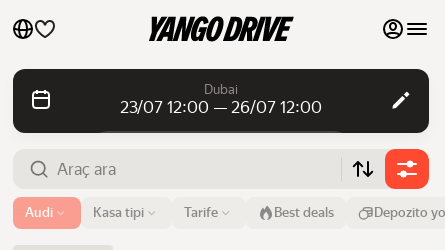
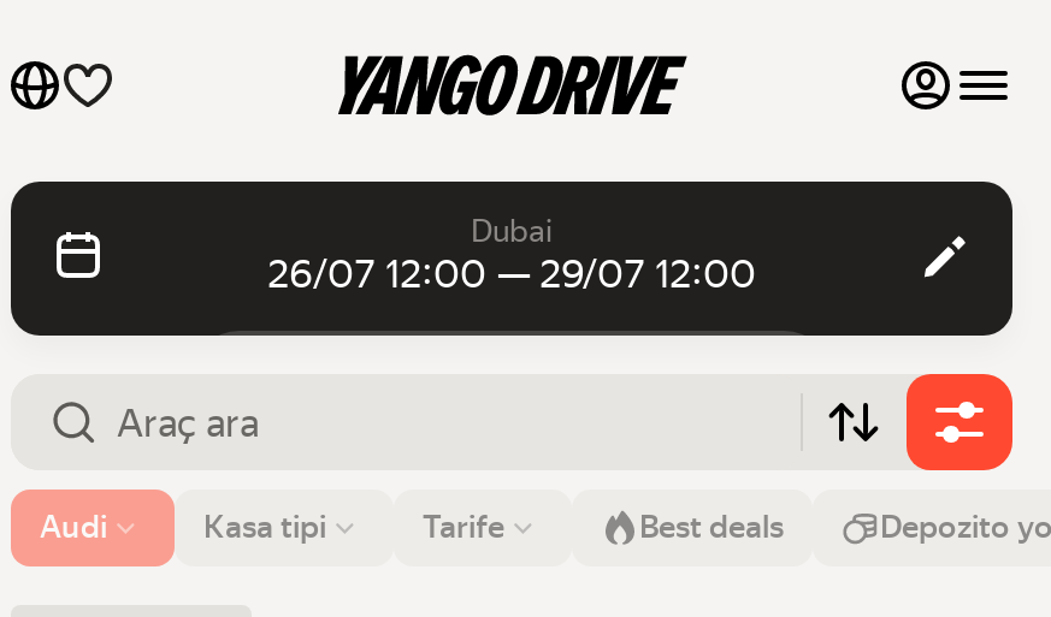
- 23/07 12:00 — 26/07 12:00
+ 26/07 12:00 — 29/07 12:00
